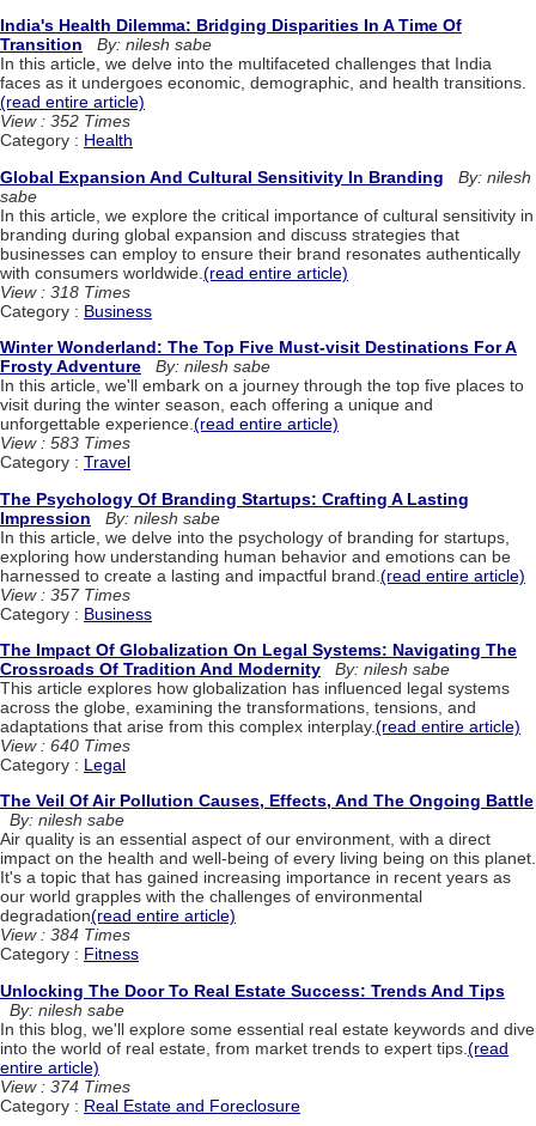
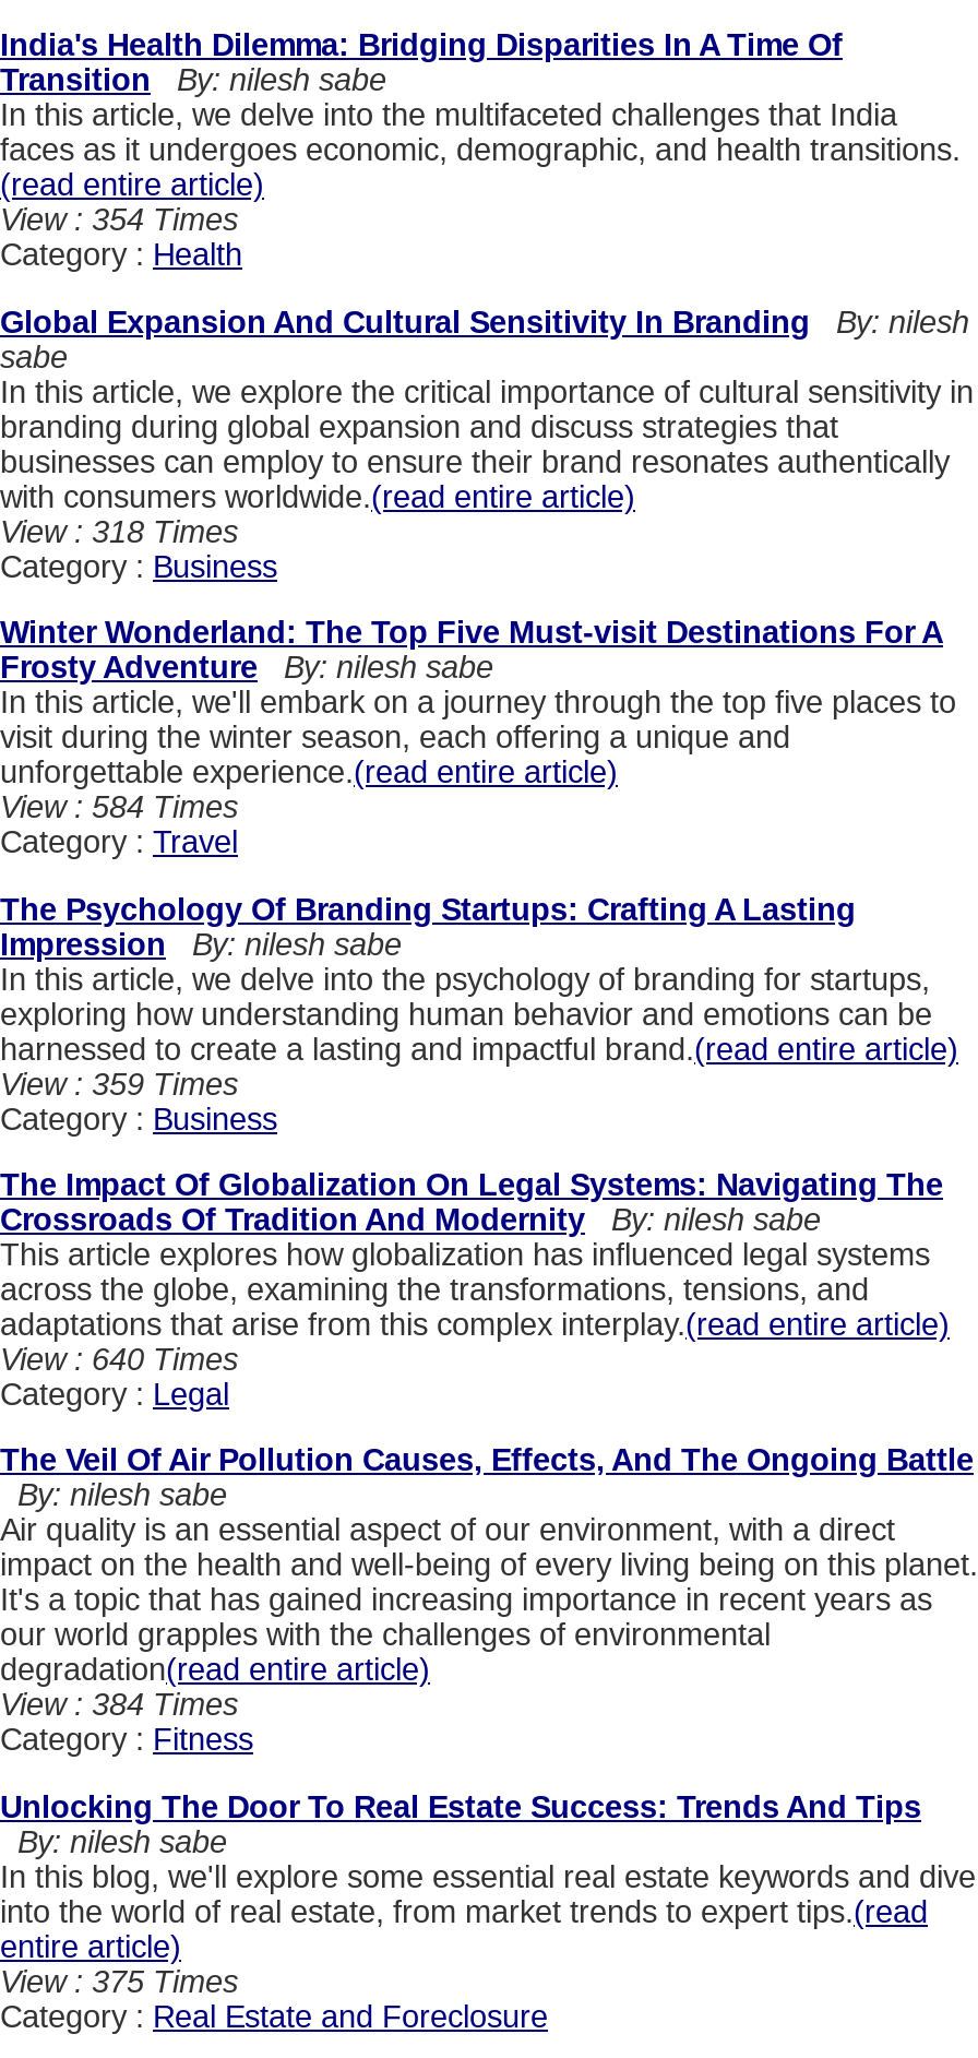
- View : 352 Times
+ View : 354 Times

- View : 583 Times
+ View : 584 Times

- View : 357 Times
+ View : 359 Times

- View : 374 Times
+ View : 375 Times
